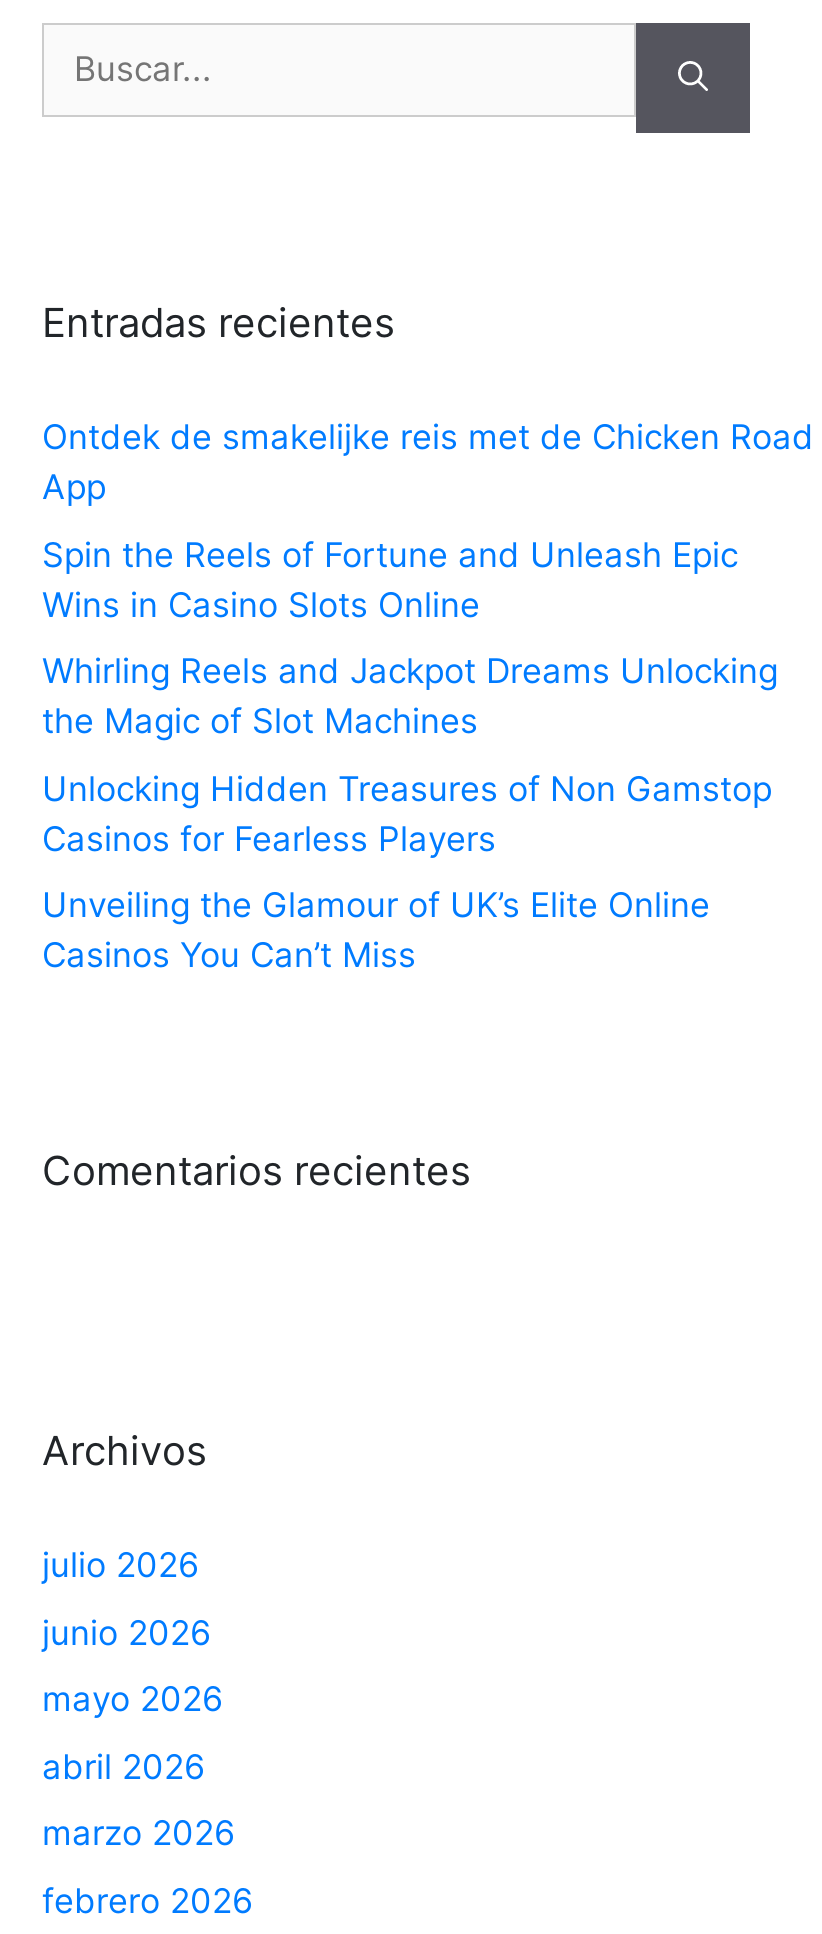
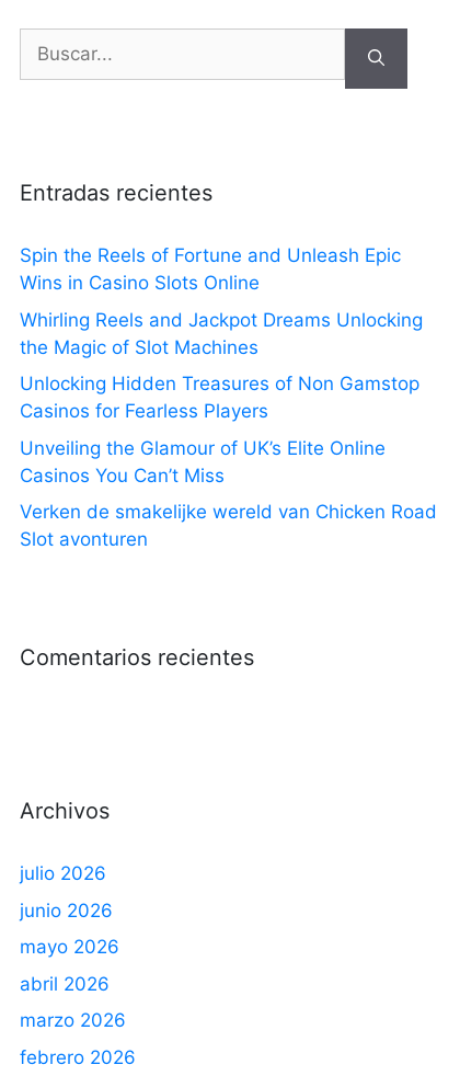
- Ontdek de smakelijke reis met de Chicken Road
- App

moved up: Spin the Reels of Fortune and Unleash Epic | Wins in Casino Slots Online | Whirling Reels and Jackpot Dreams Unlocking | the Magic of Slot Machines | Unlocking Hidden Treasures of Non Gamstop | Casinos for Fearless Players | Unveiling the Glamour of UK’s Elite Online | Casinos You Can’t Miss

+ Verken de smakelijke wereld van Chicken Road
+ Slot avonturen
